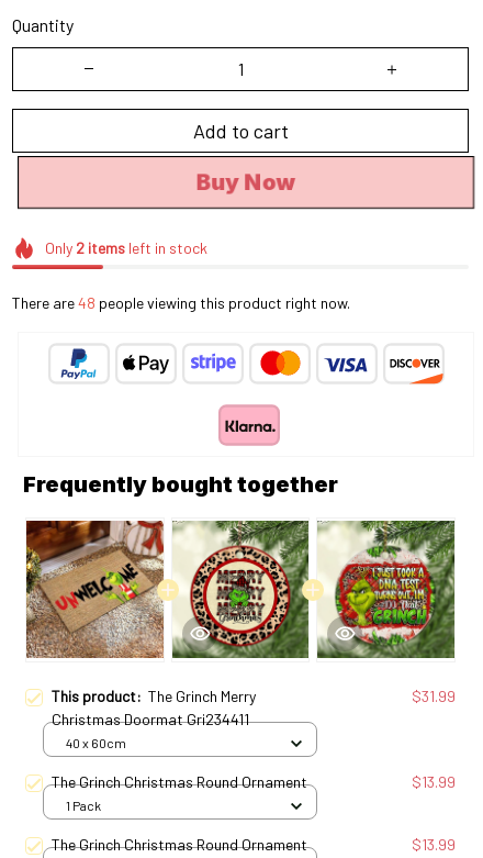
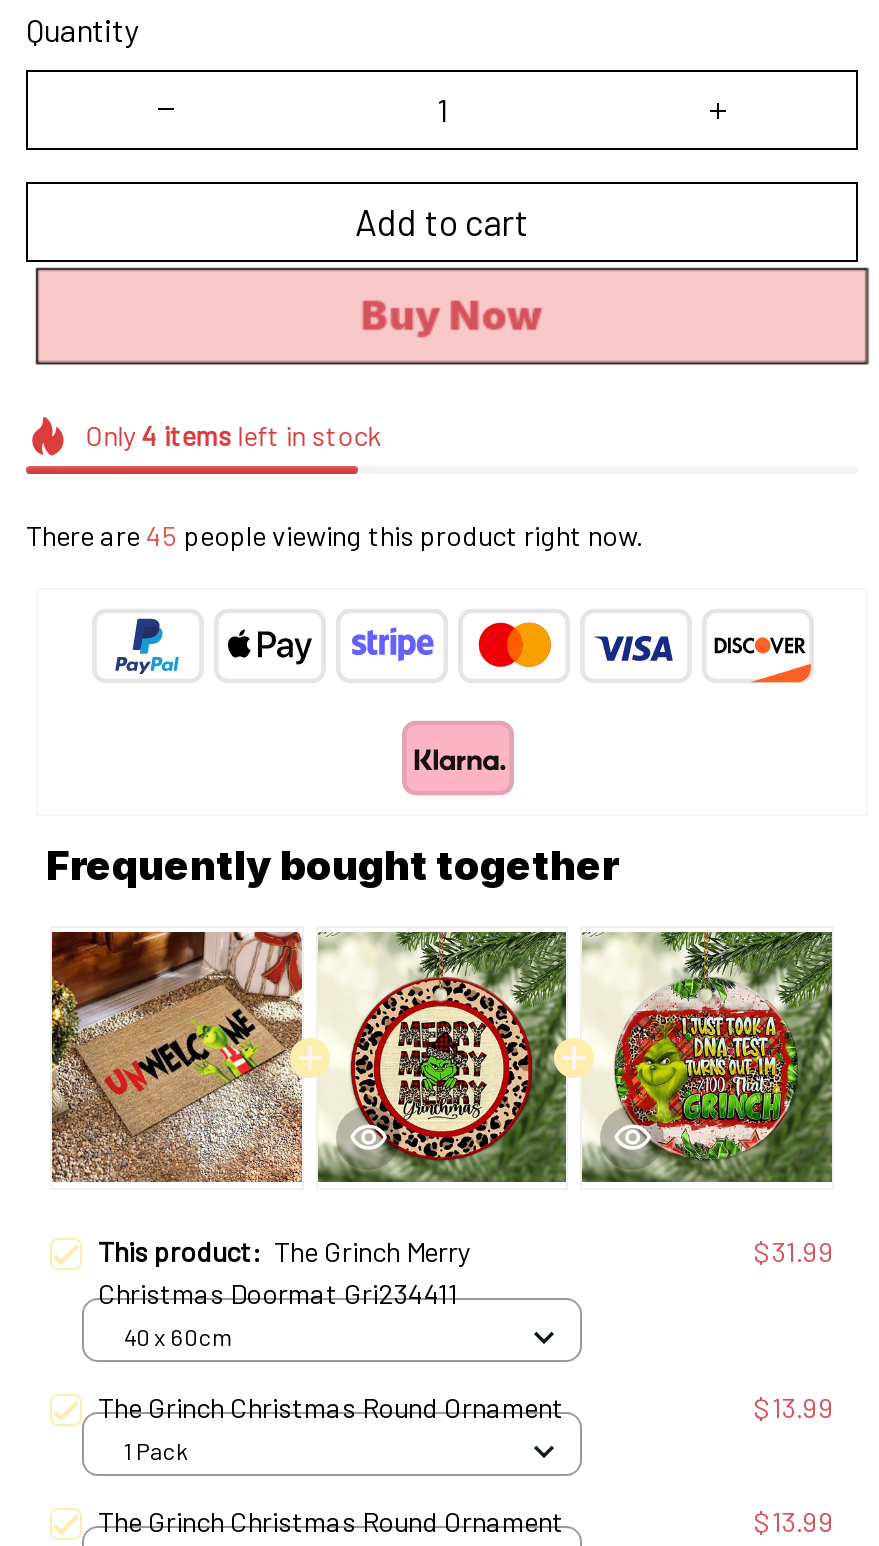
- Only 2 items left in stock
+ Only 4 items left in stock

- There are 48 people viewing this product right now.
+ There are 45 people viewing this product right now.
